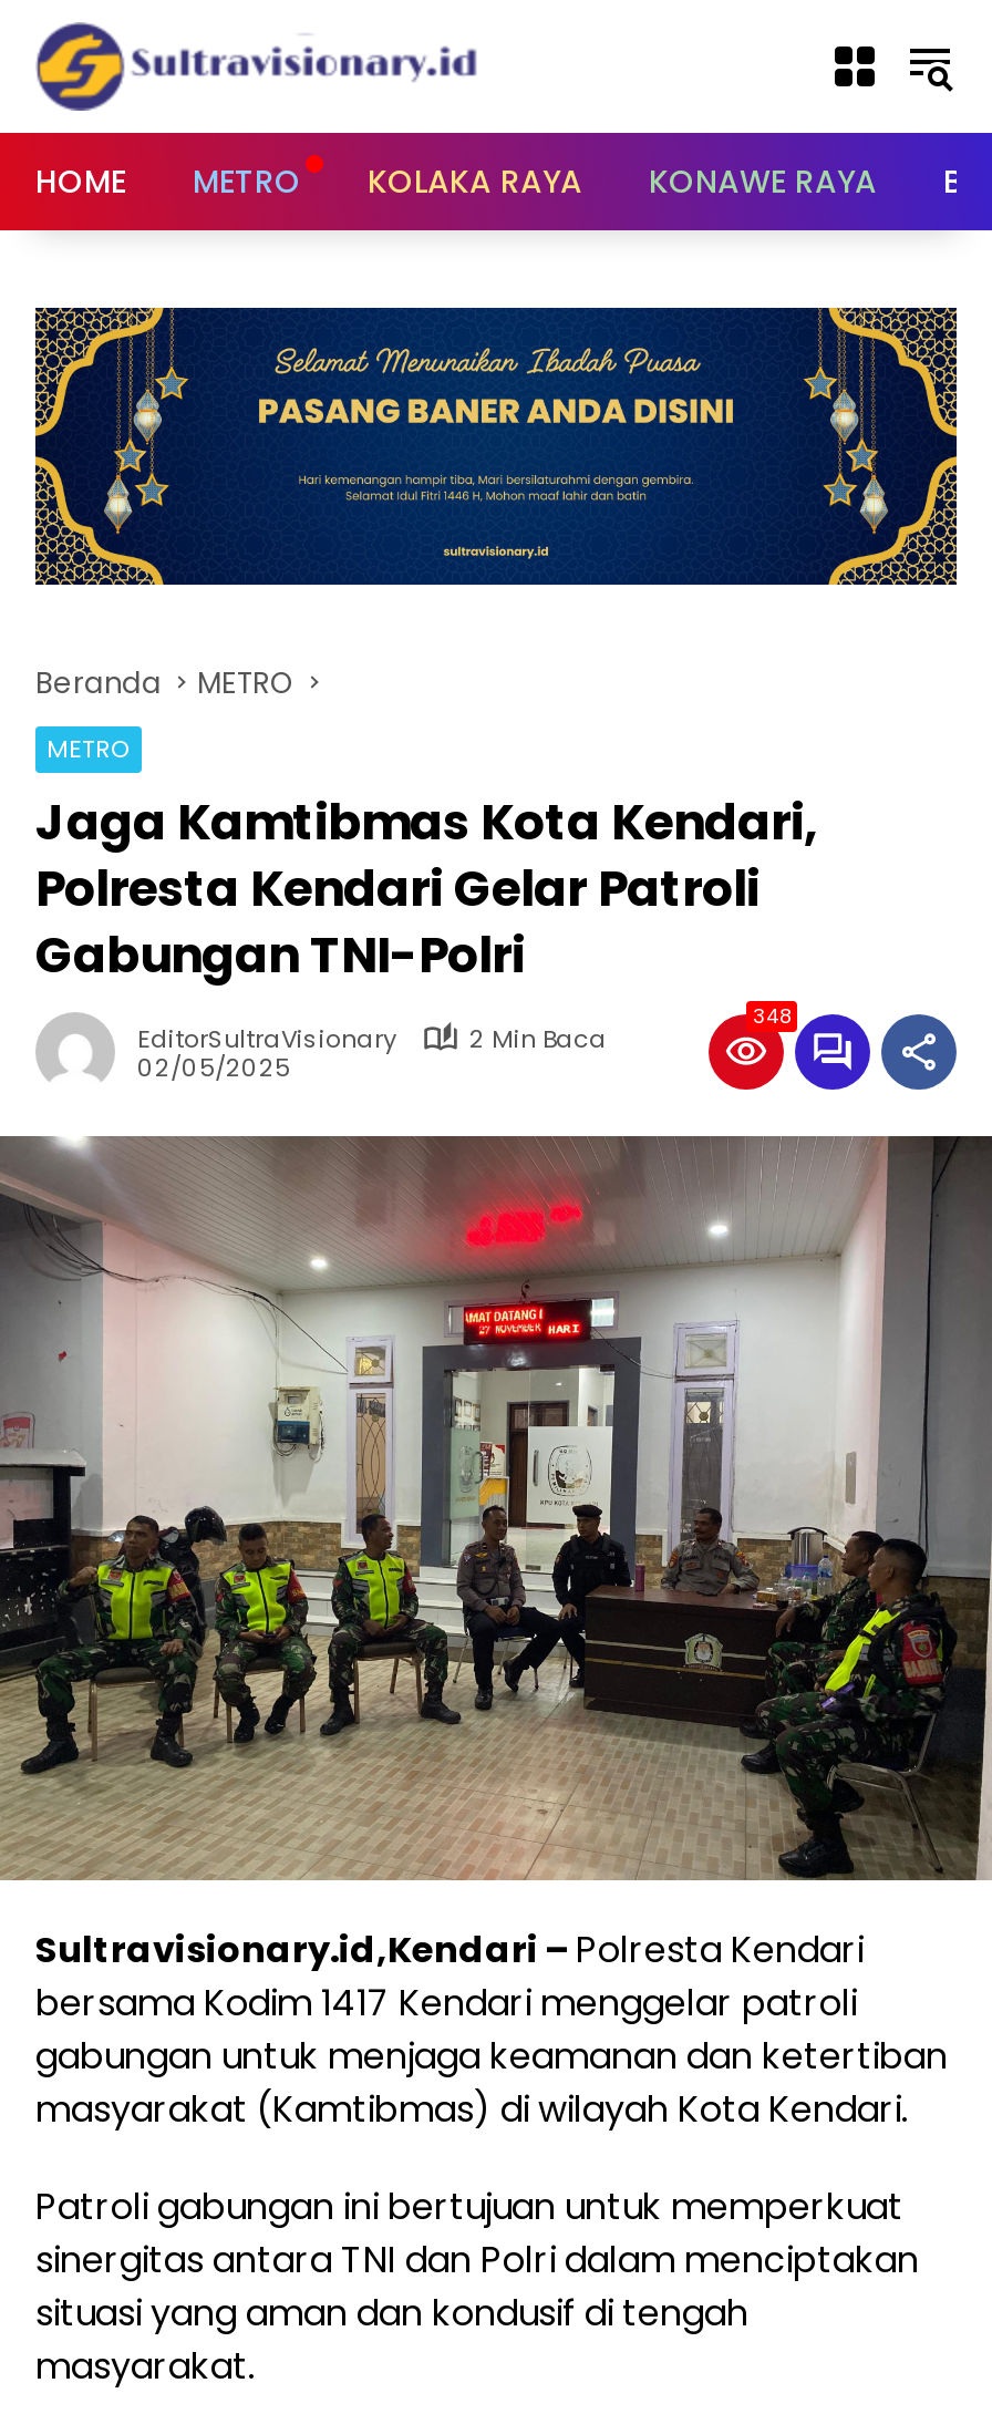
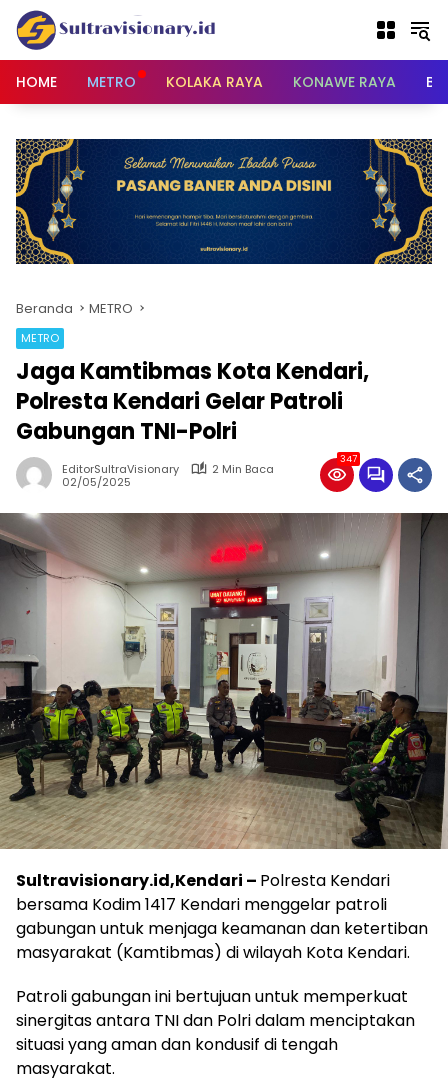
- 348
+ 347
